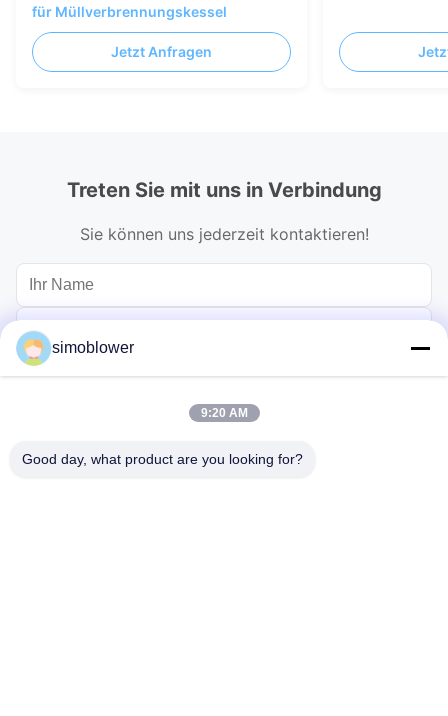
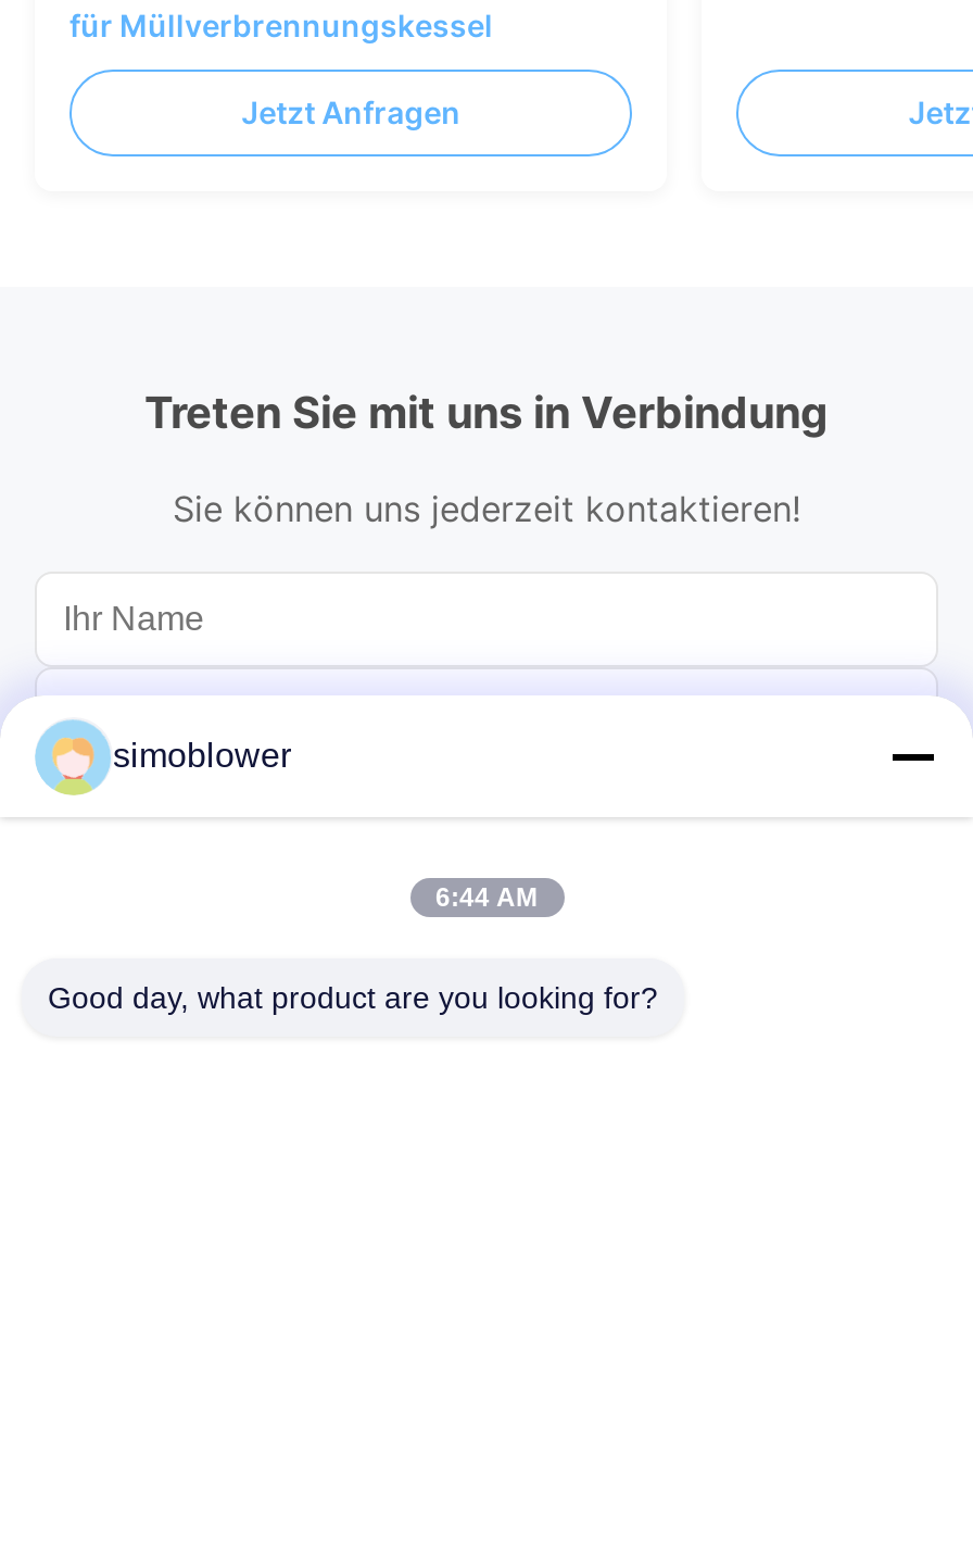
- 9:20 AM
+ 6:44 AM
